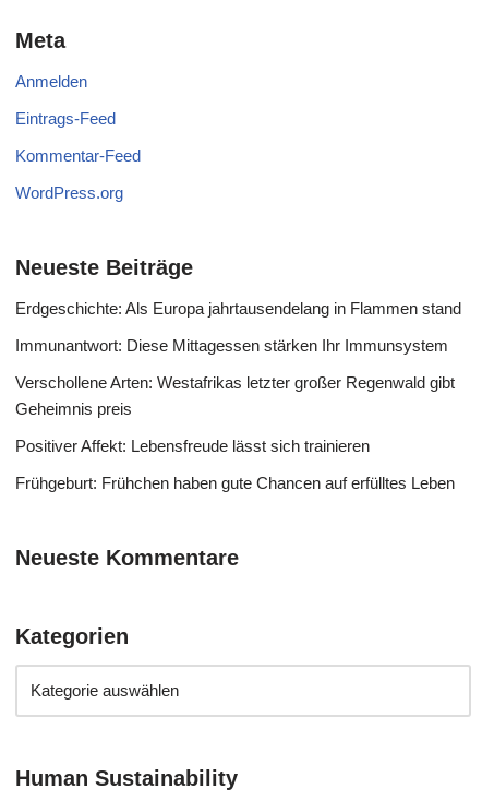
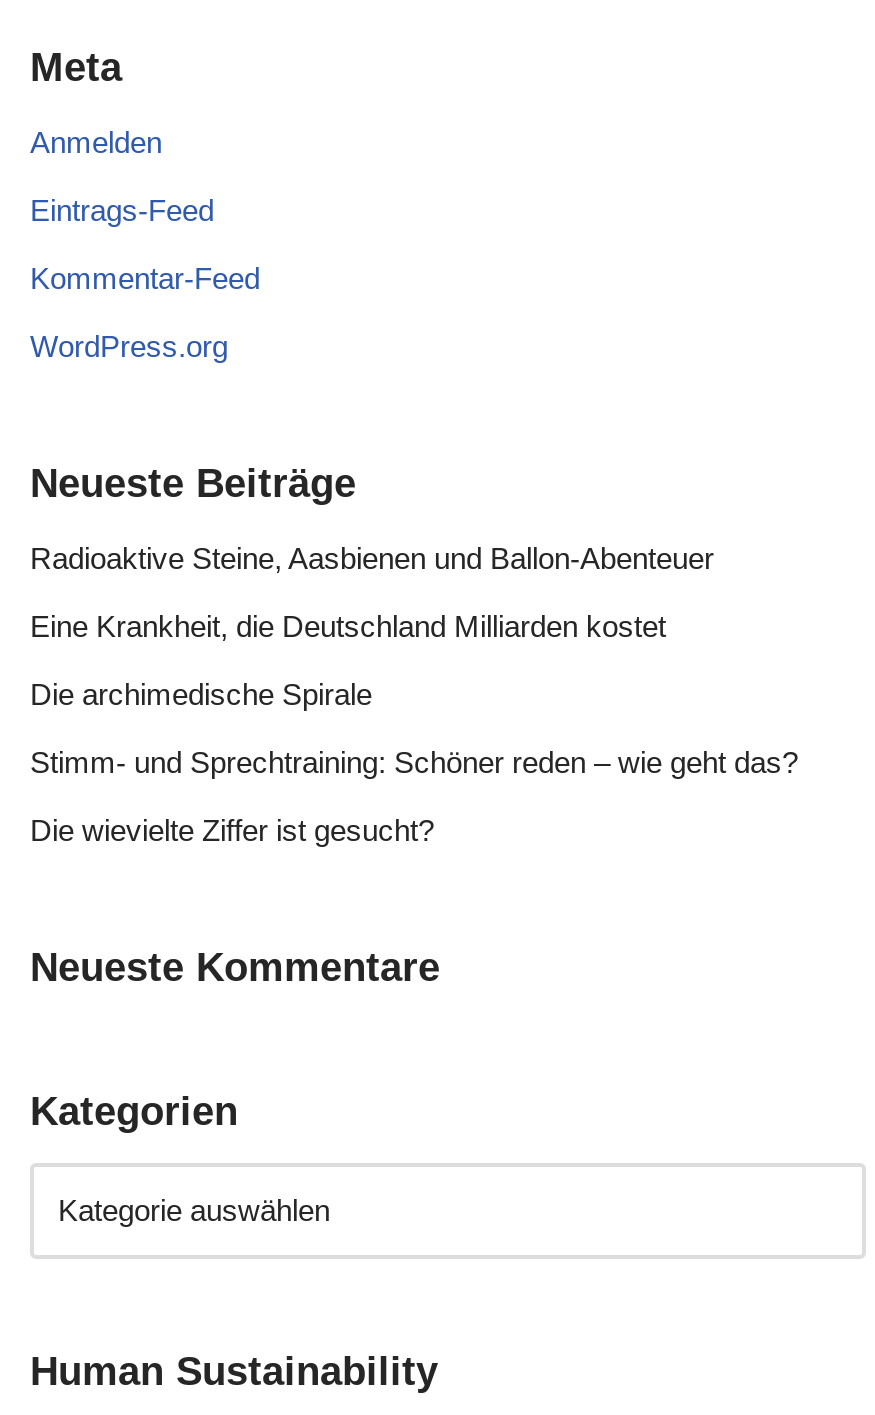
- Erdgeschichte: Als Europa jahrtausendelang in Flammen stand
+ Radioaktive Steine, Aasbienen und Ballon-Abenteuer

- Immunantwort: Diese Mittagessen stärken Ihr Immunsystem
+ Eine Krankheit, die Deutschland Milliarden kostet

- Verschollene Arten: Westafrikas letzter großer Regenwald gibt
- Geheimnis preis
+ Die archimedische Spirale

- Positiver Affekt: Lebensfreude lässt sich trainieren
+ Stimm- und Sprechtraining: Schöner reden – wie geht das?

- Frühgeburt: Frühchen haben gute Chancen auf erfülltes Leben
+ Die wievielte Ziffer ist gesucht?
